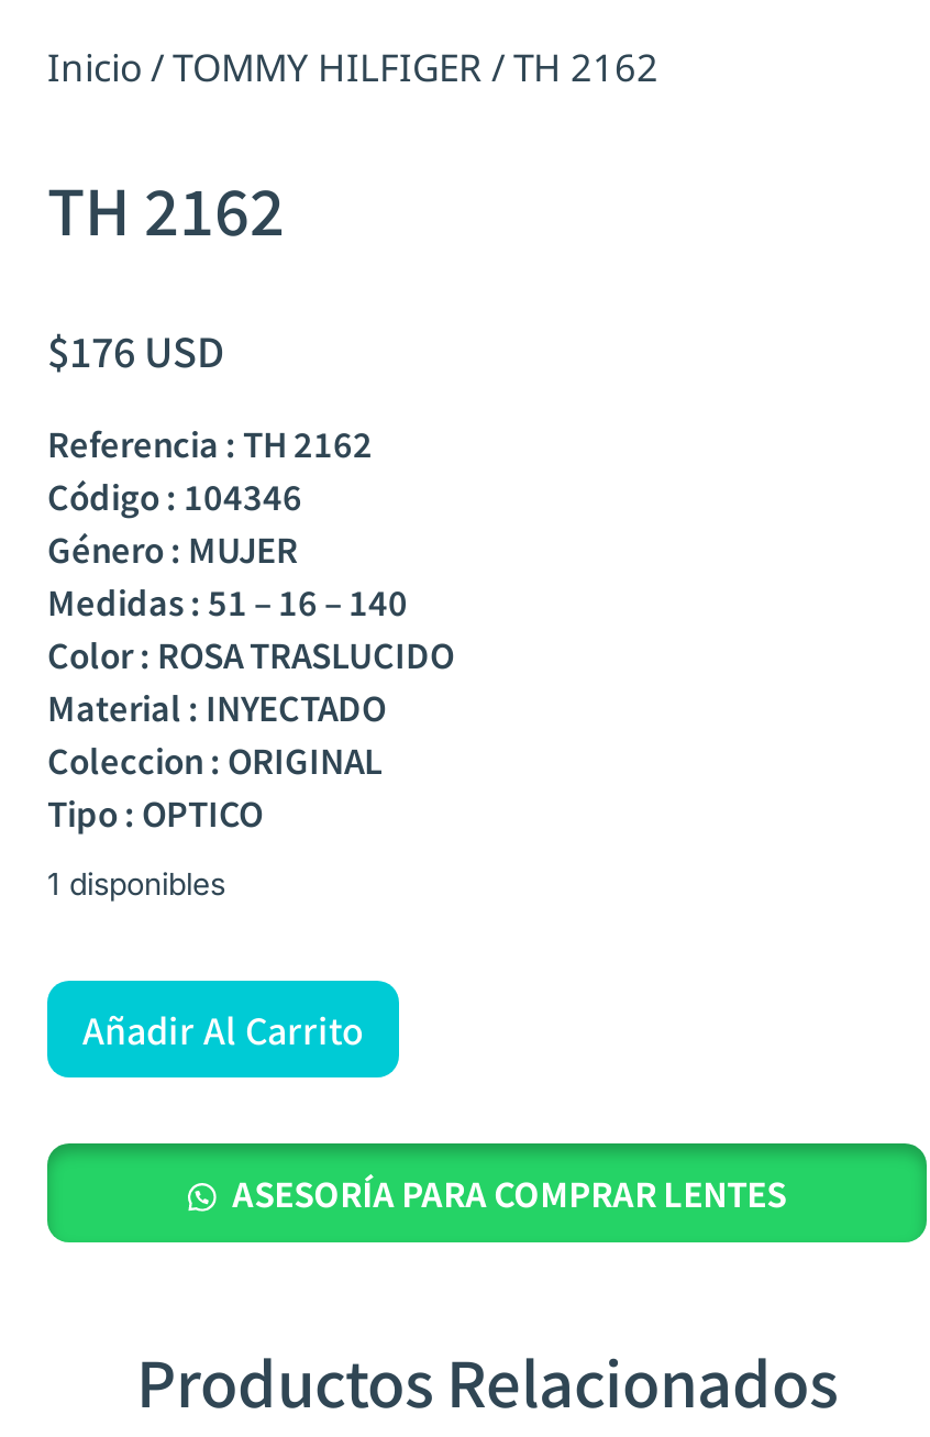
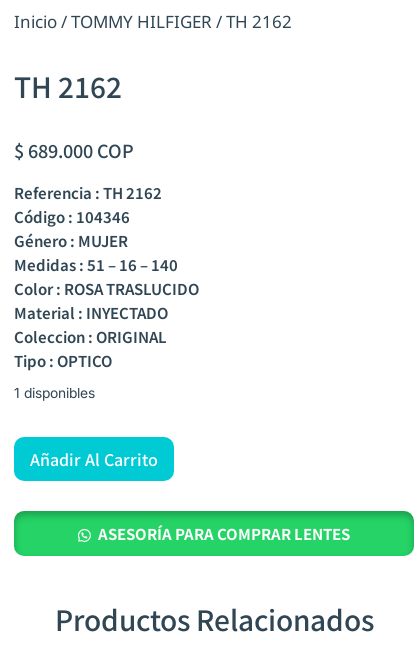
- $176 USD
+ $689.000 COP
